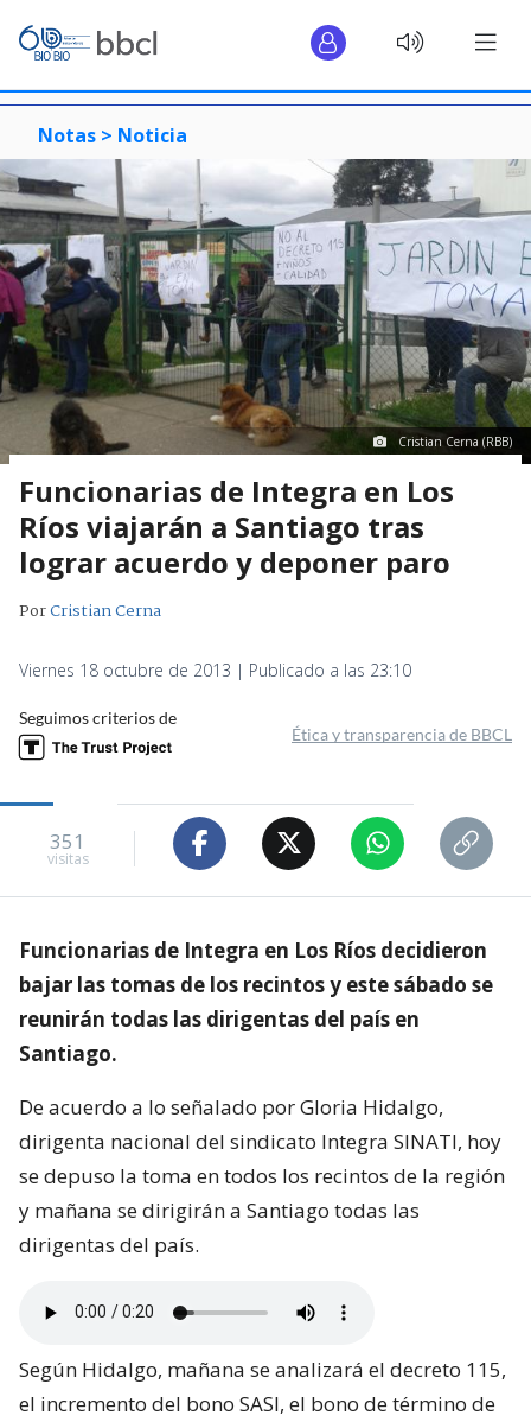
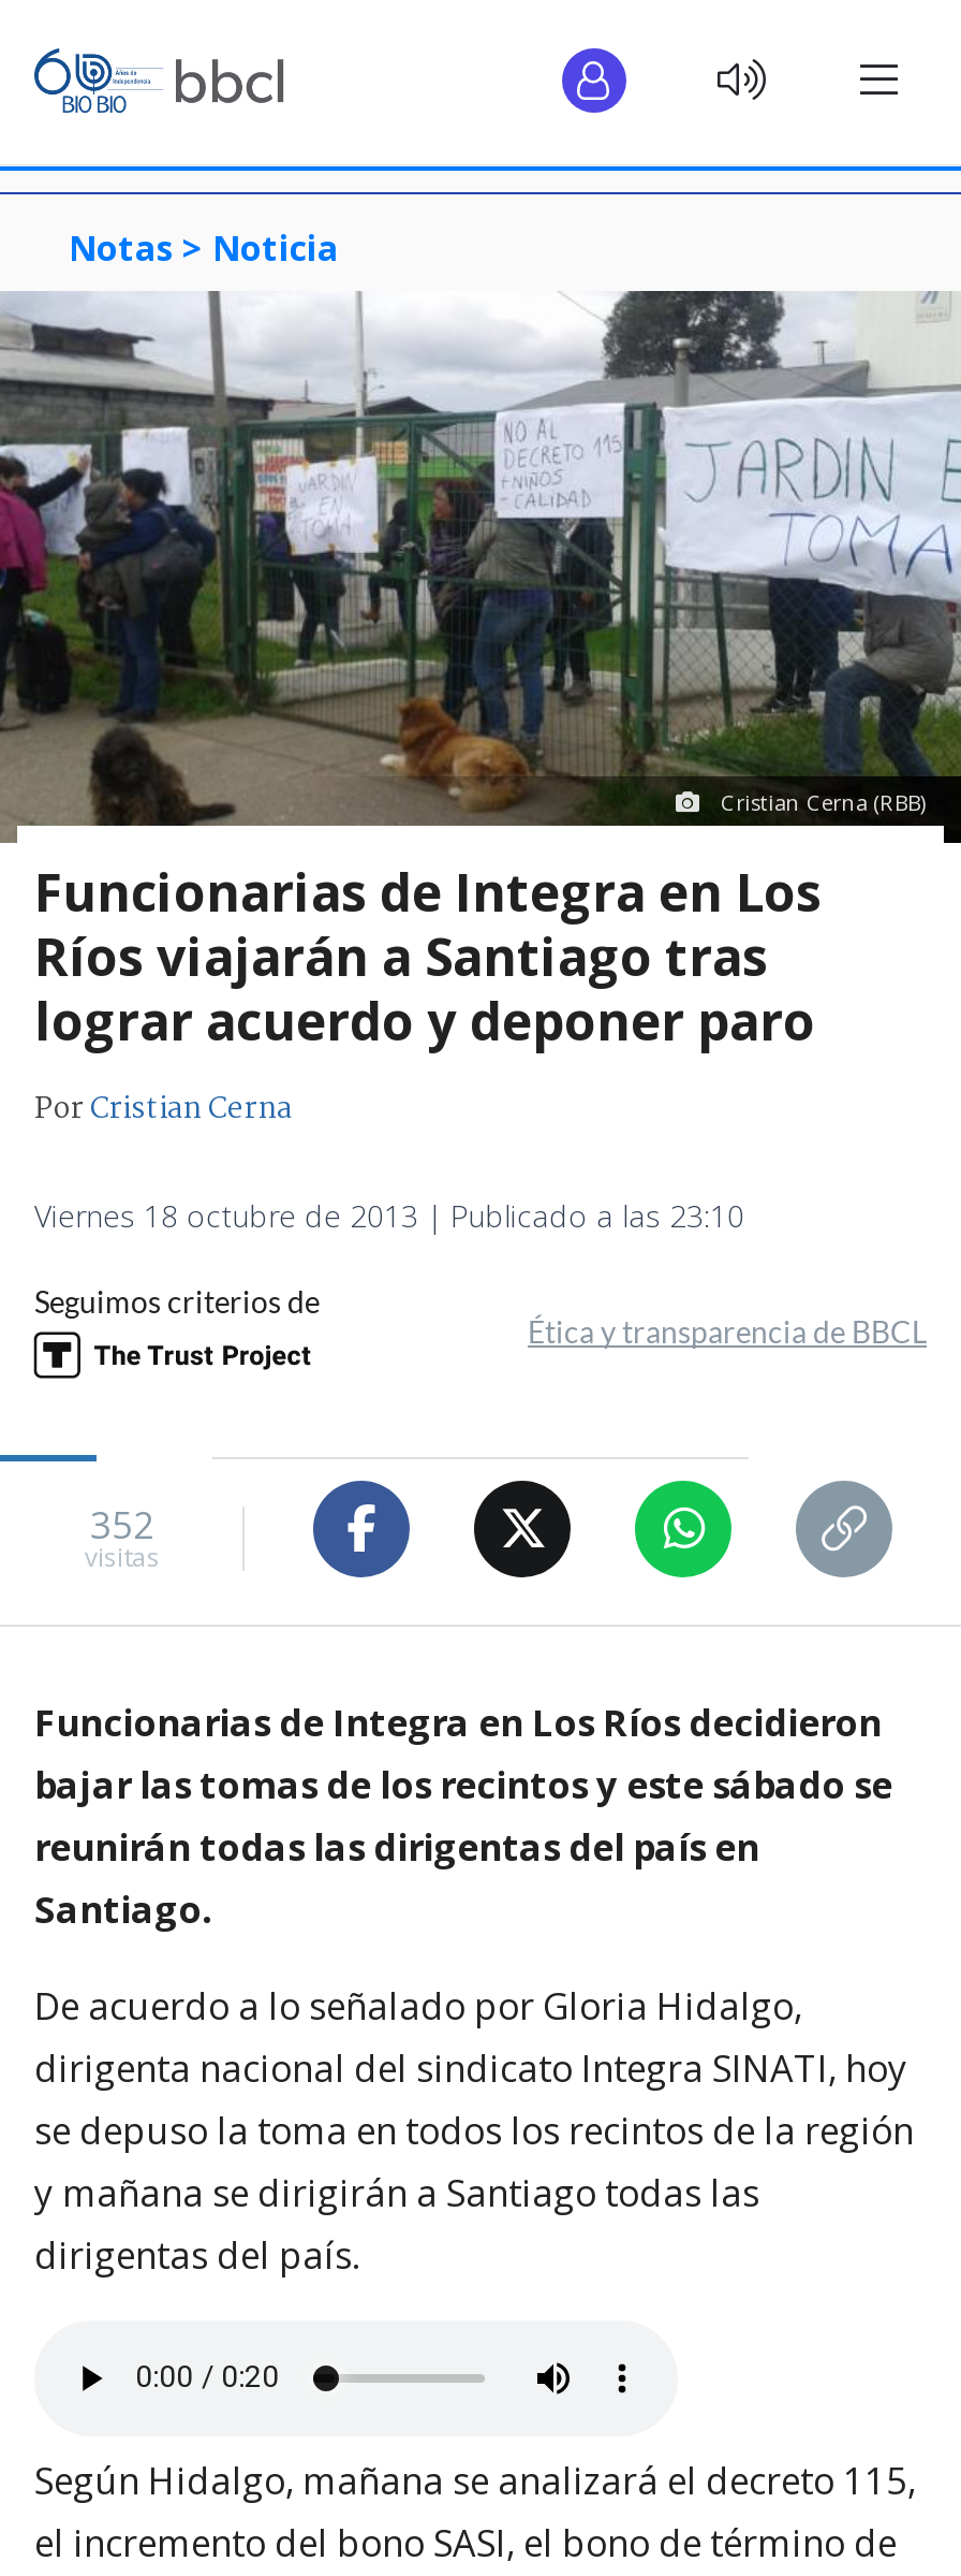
- 351
+ 352
